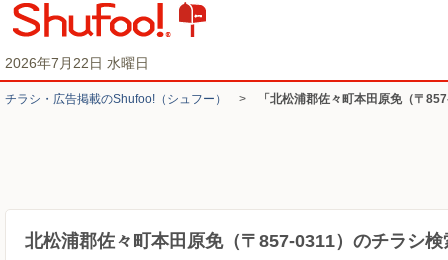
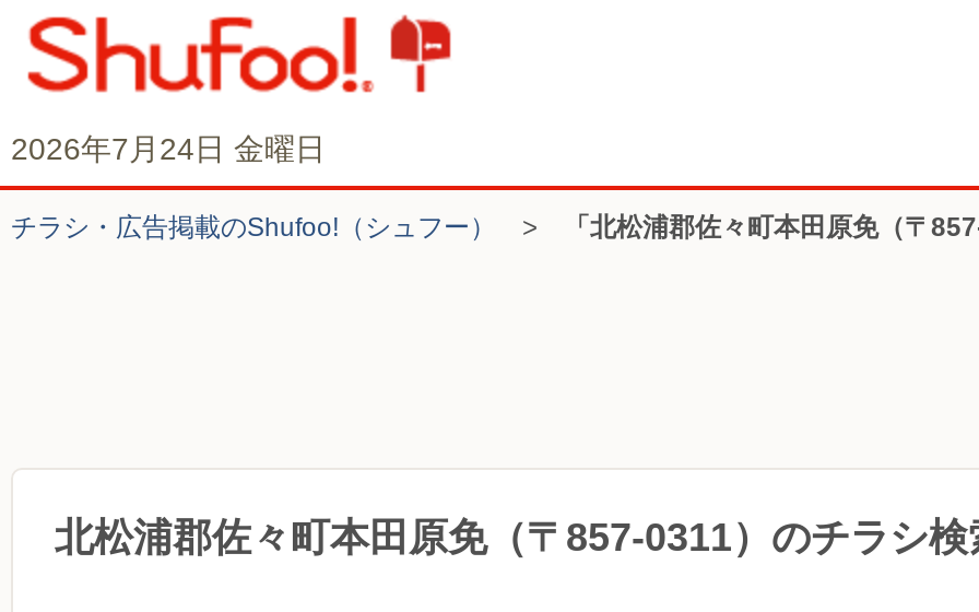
- 2026年7月22日 水曜日
+ 2026年7月24日 金曜日
